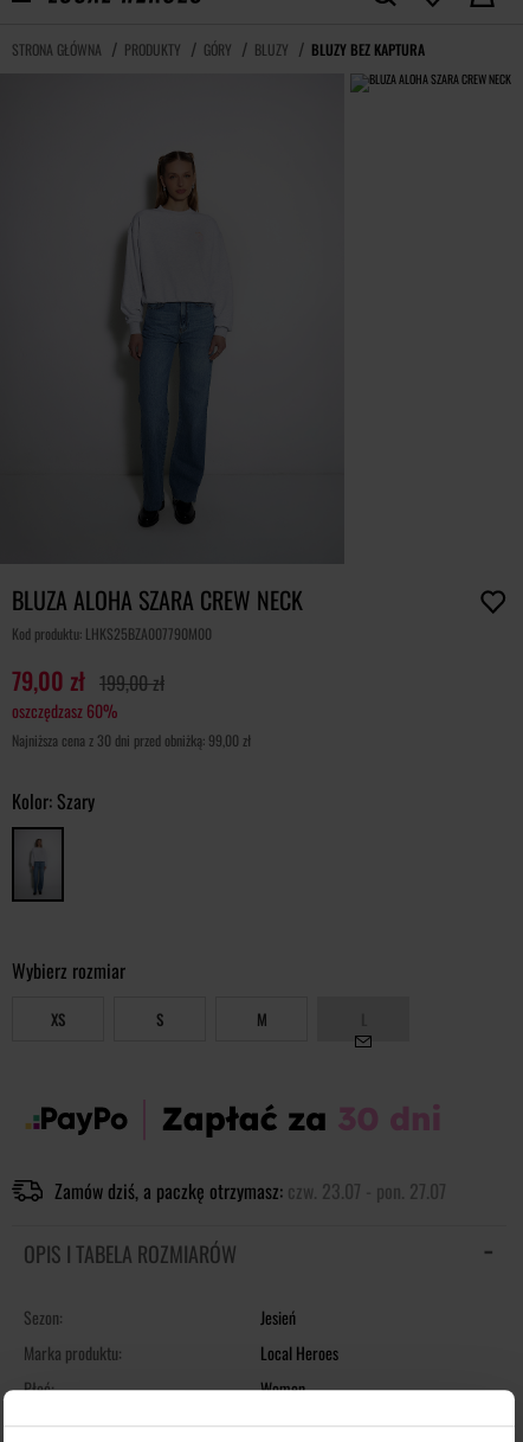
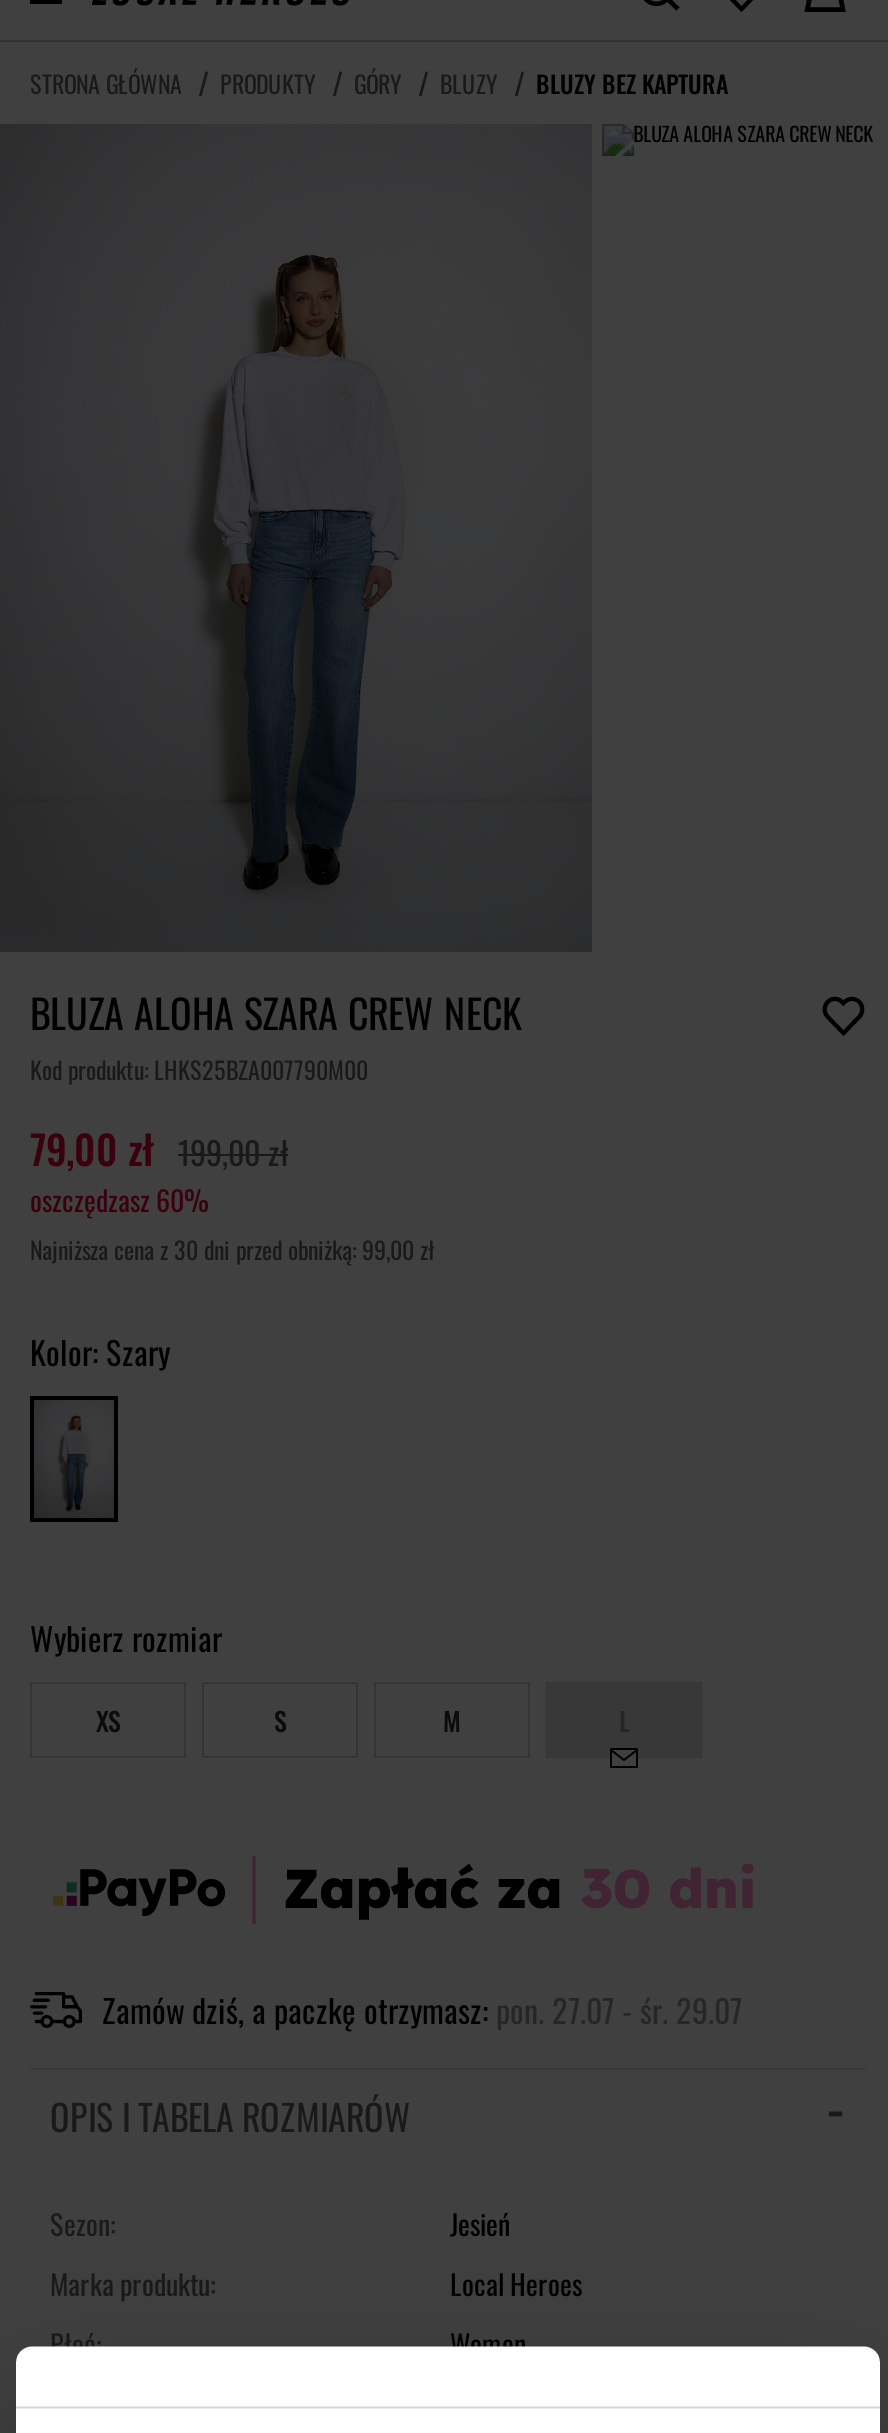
- Zamów dziś, a paczkę otrzymasz: czw. 23.07 - pon. 27.07
+ Zamów dziś, a paczkę otrzymasz: pon. 27.07 - śr. 29.07
